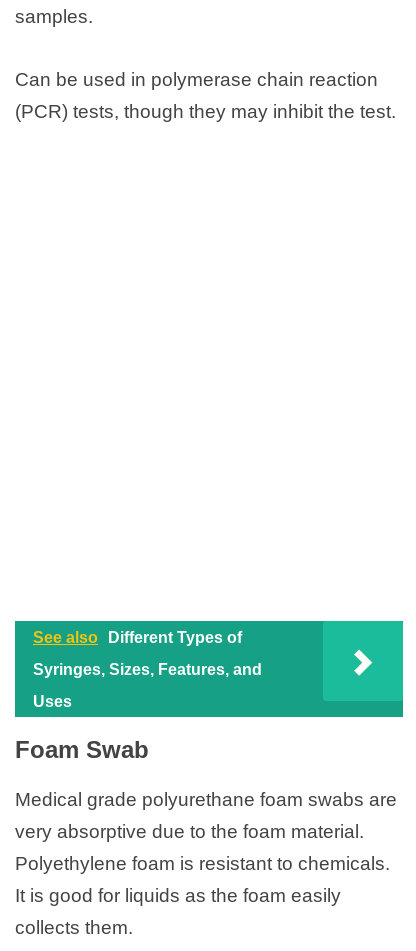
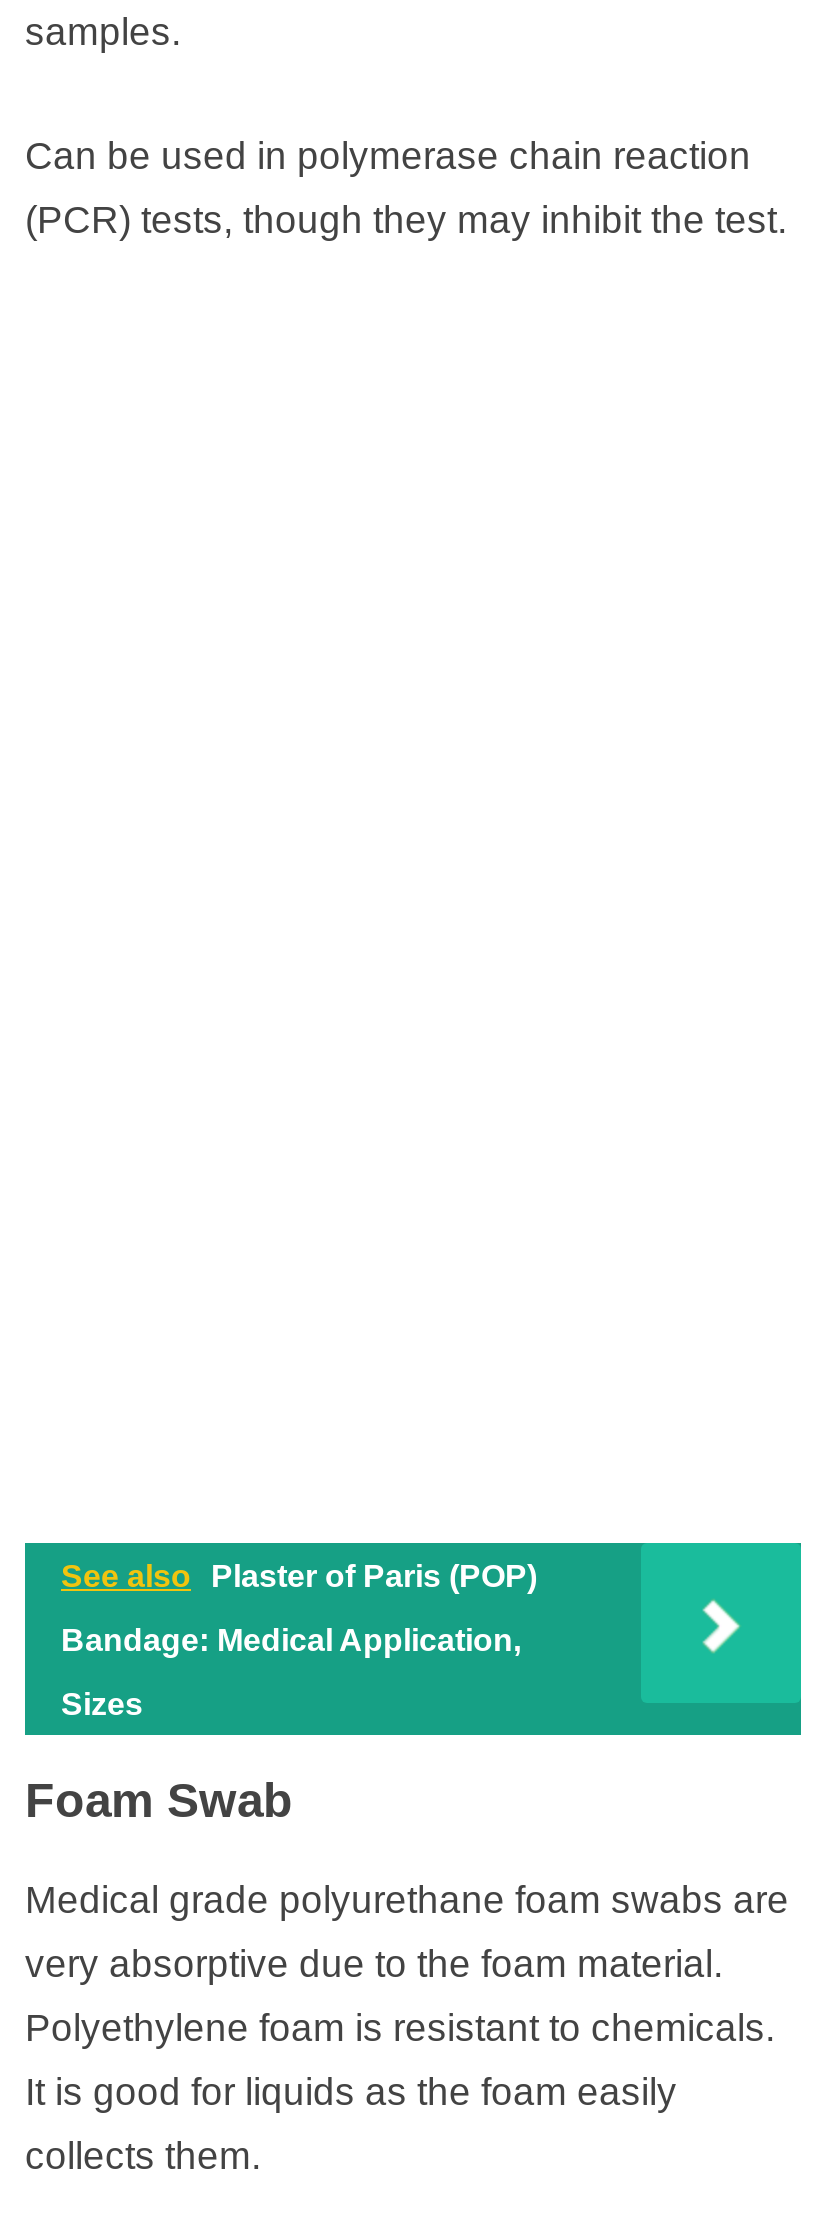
- See also Different Types of
+ See also Plaster of Paris (POP)

- Syringes, Sizes, Features, and
+ Bandage: Medical Application,

- Uses
+ Sizes
